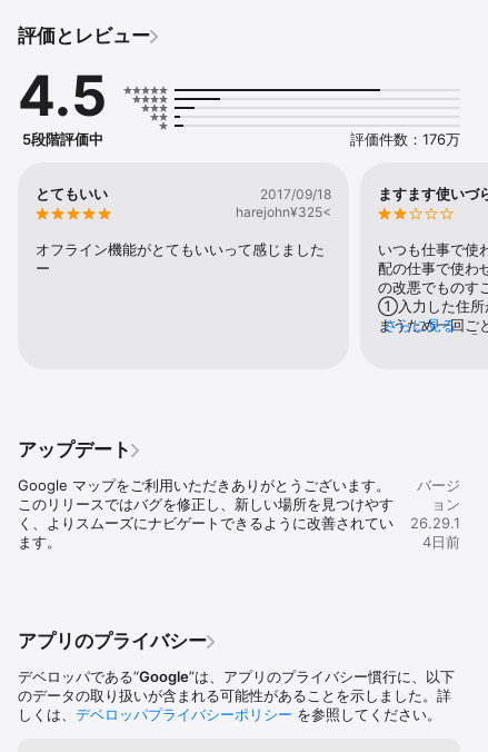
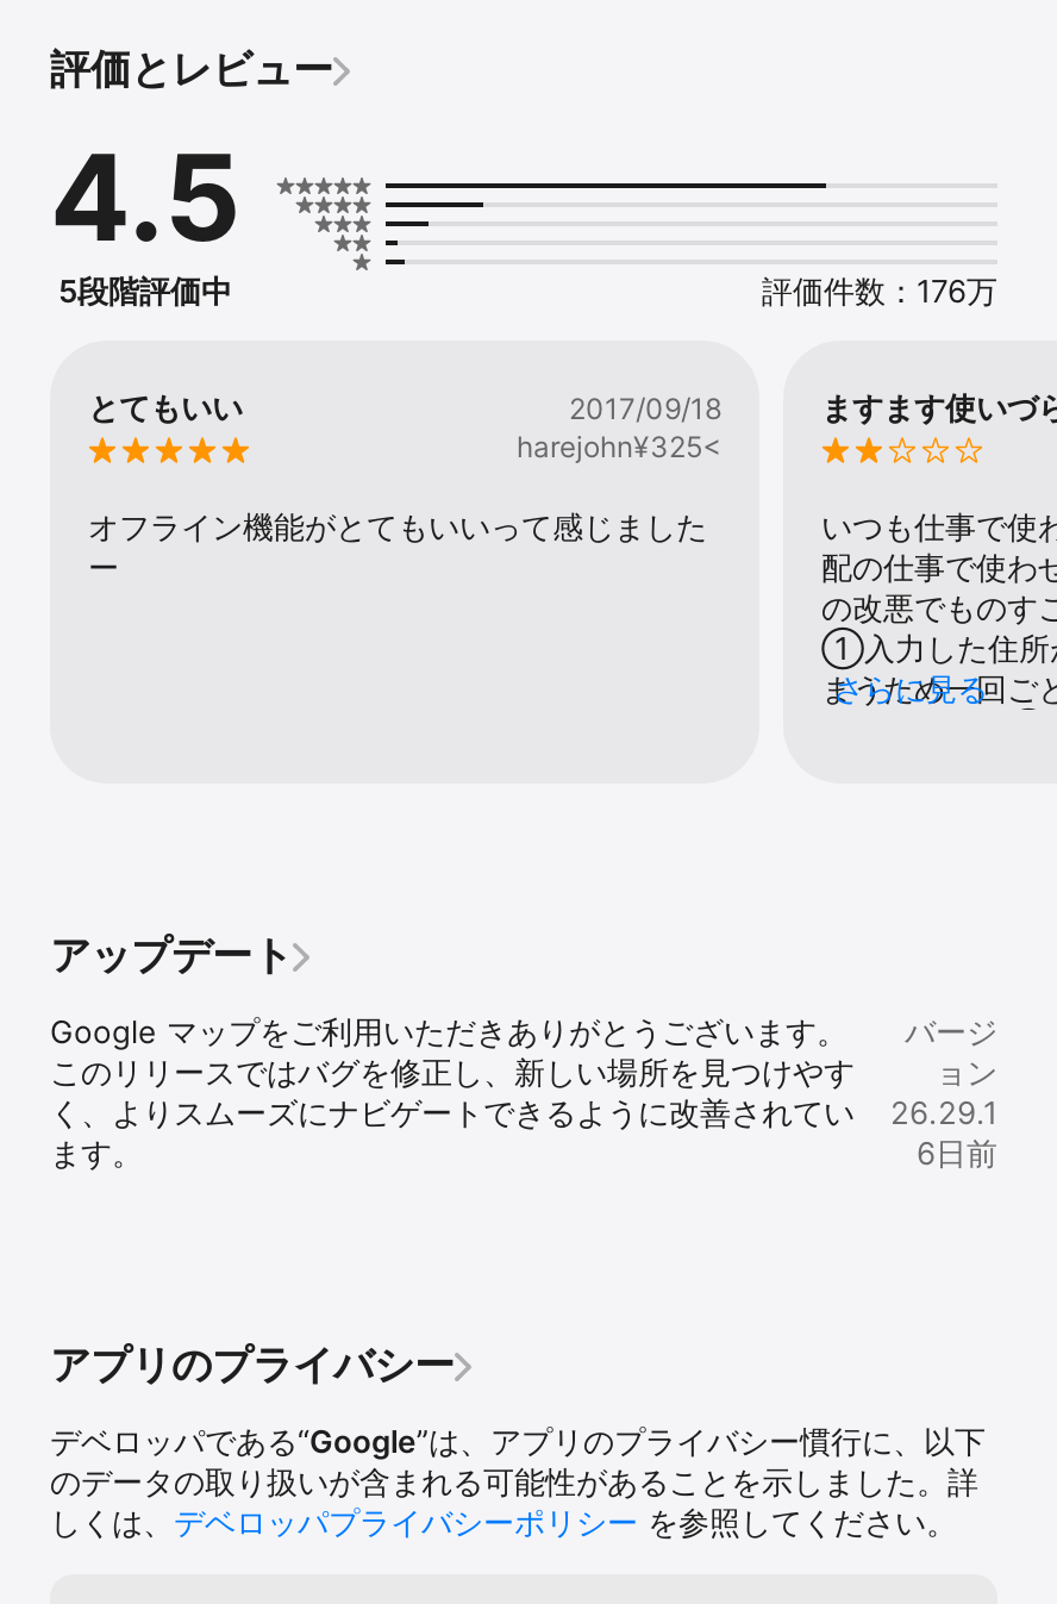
- 4日前
+ 6日前
